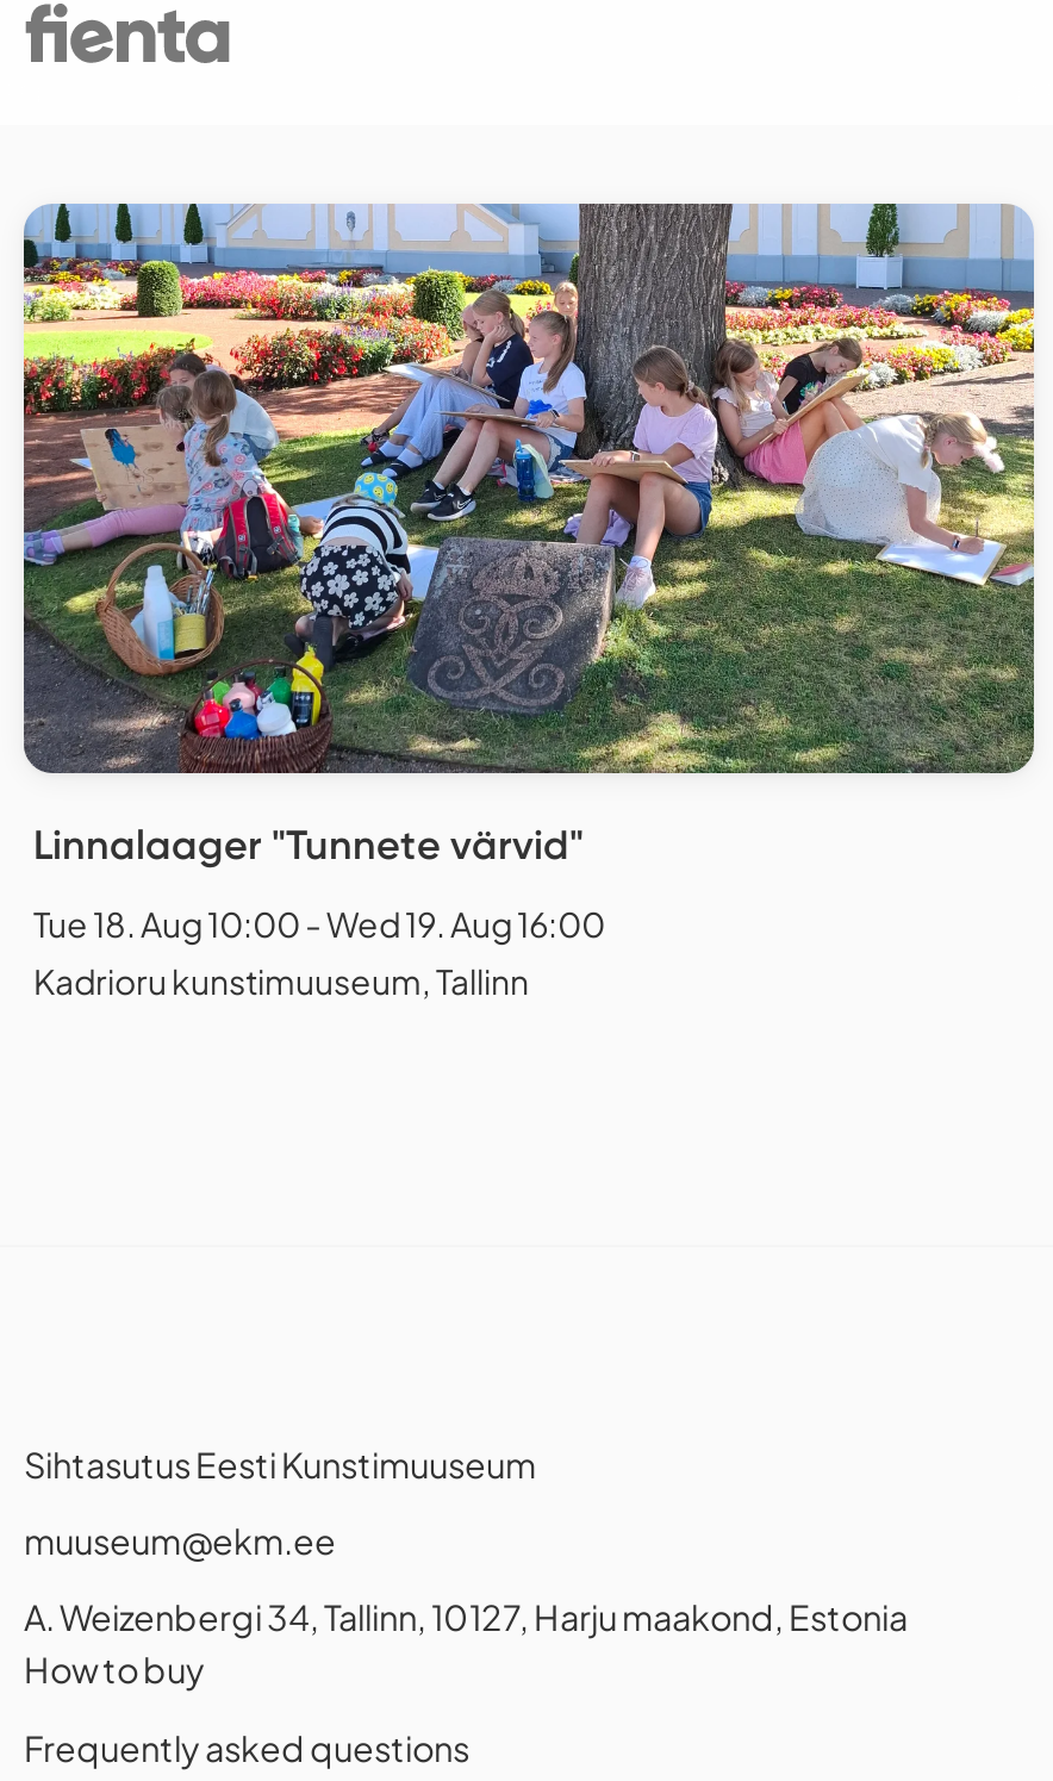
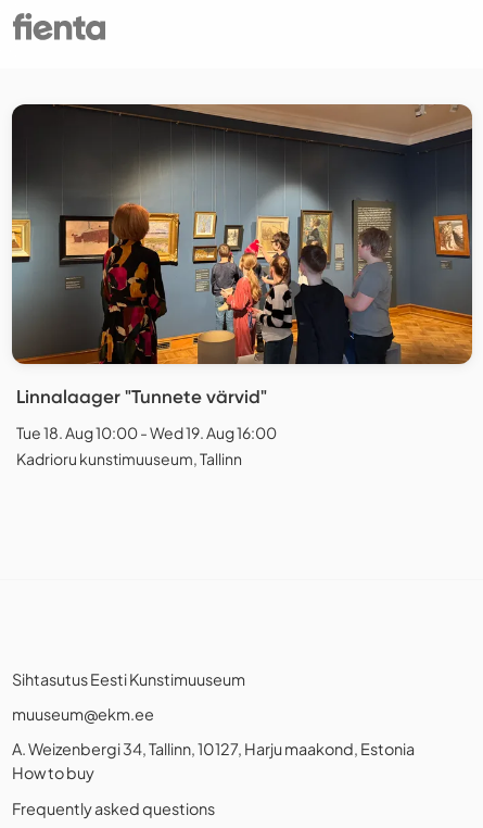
- [image]
+ [image]
